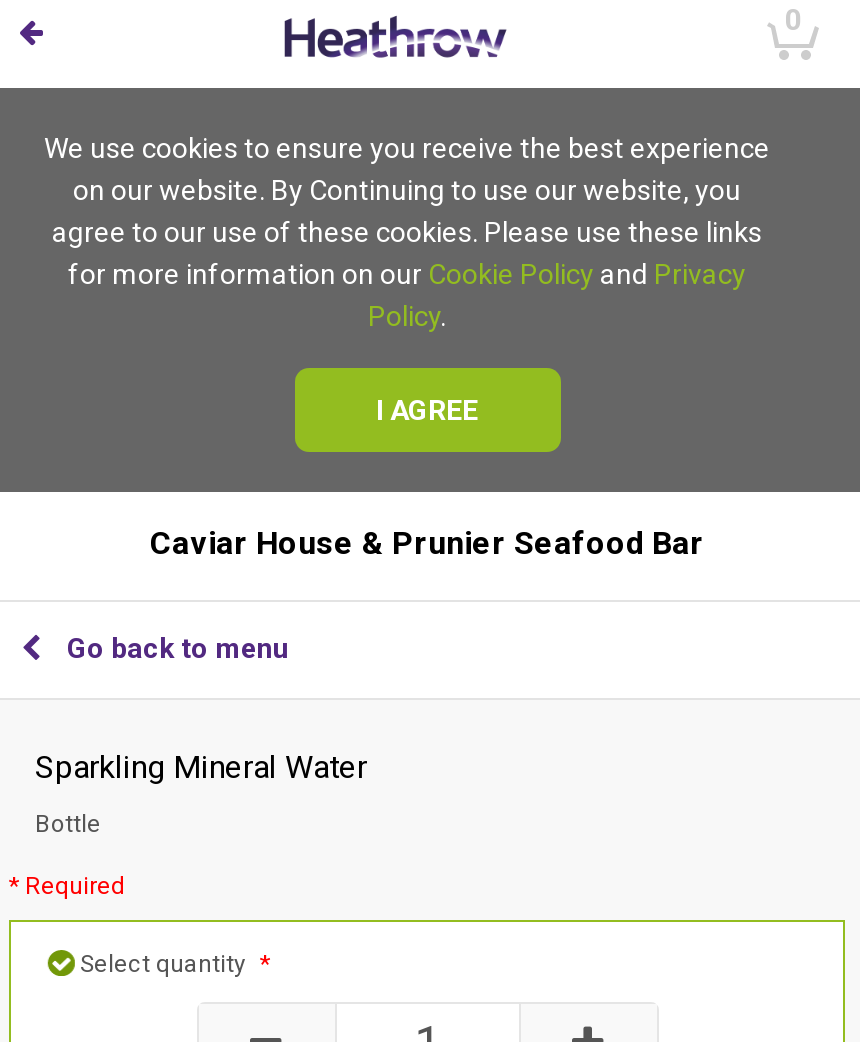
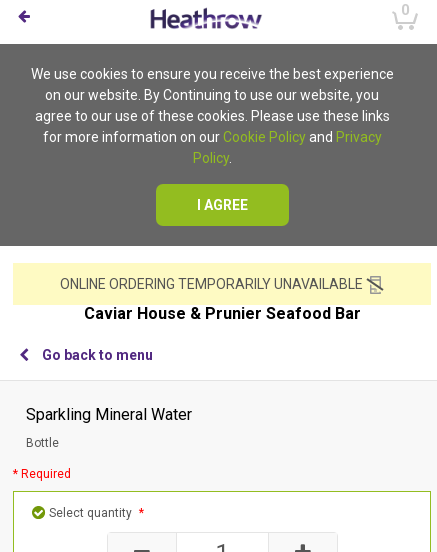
+ ONLINE ORDERING TEMPORARILY UNAVAILABLE
